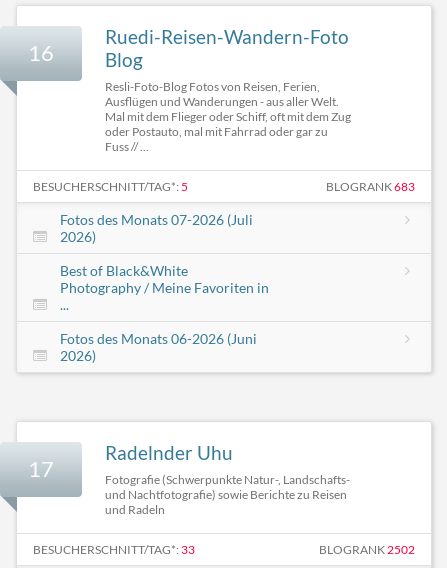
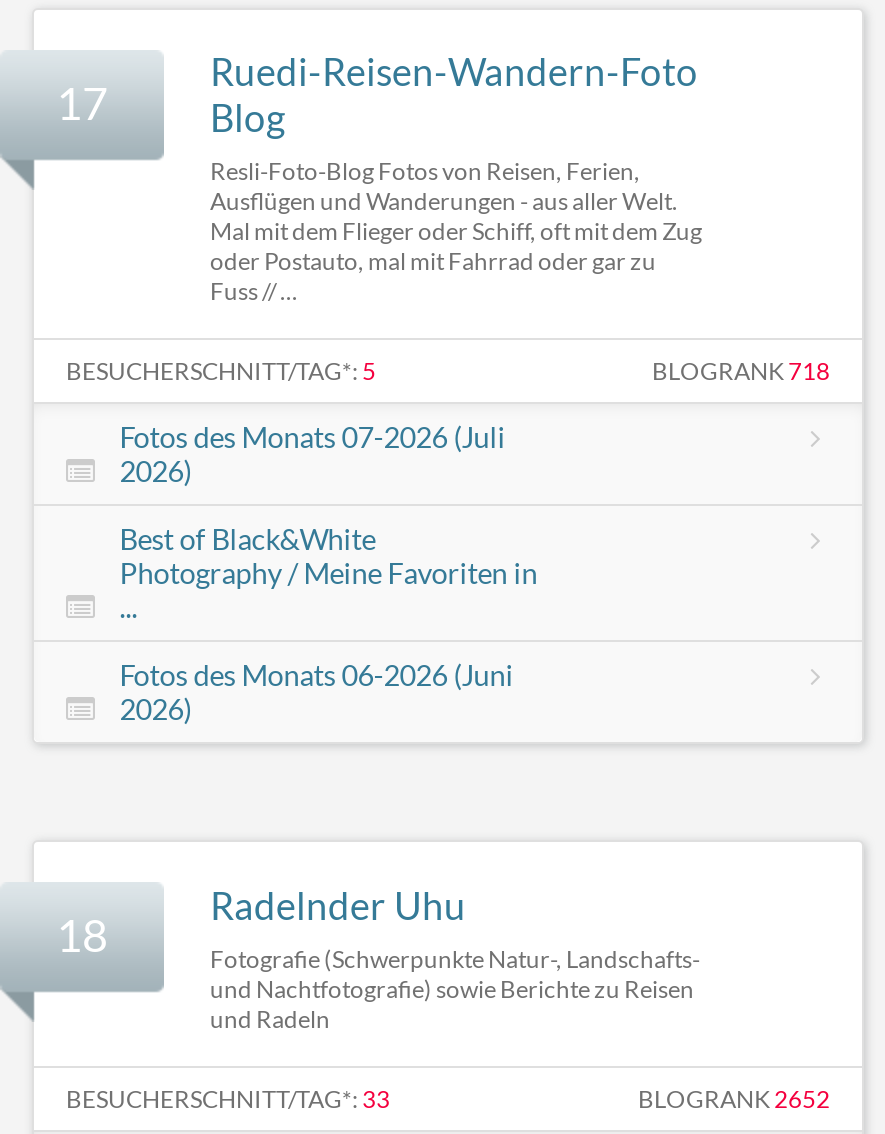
- 16
+ 17

- BLOGRANK683
+ BLOGRANK718

- 17
+ 18

- BLOGRANK 2502
+ BLOGRANK 2652
